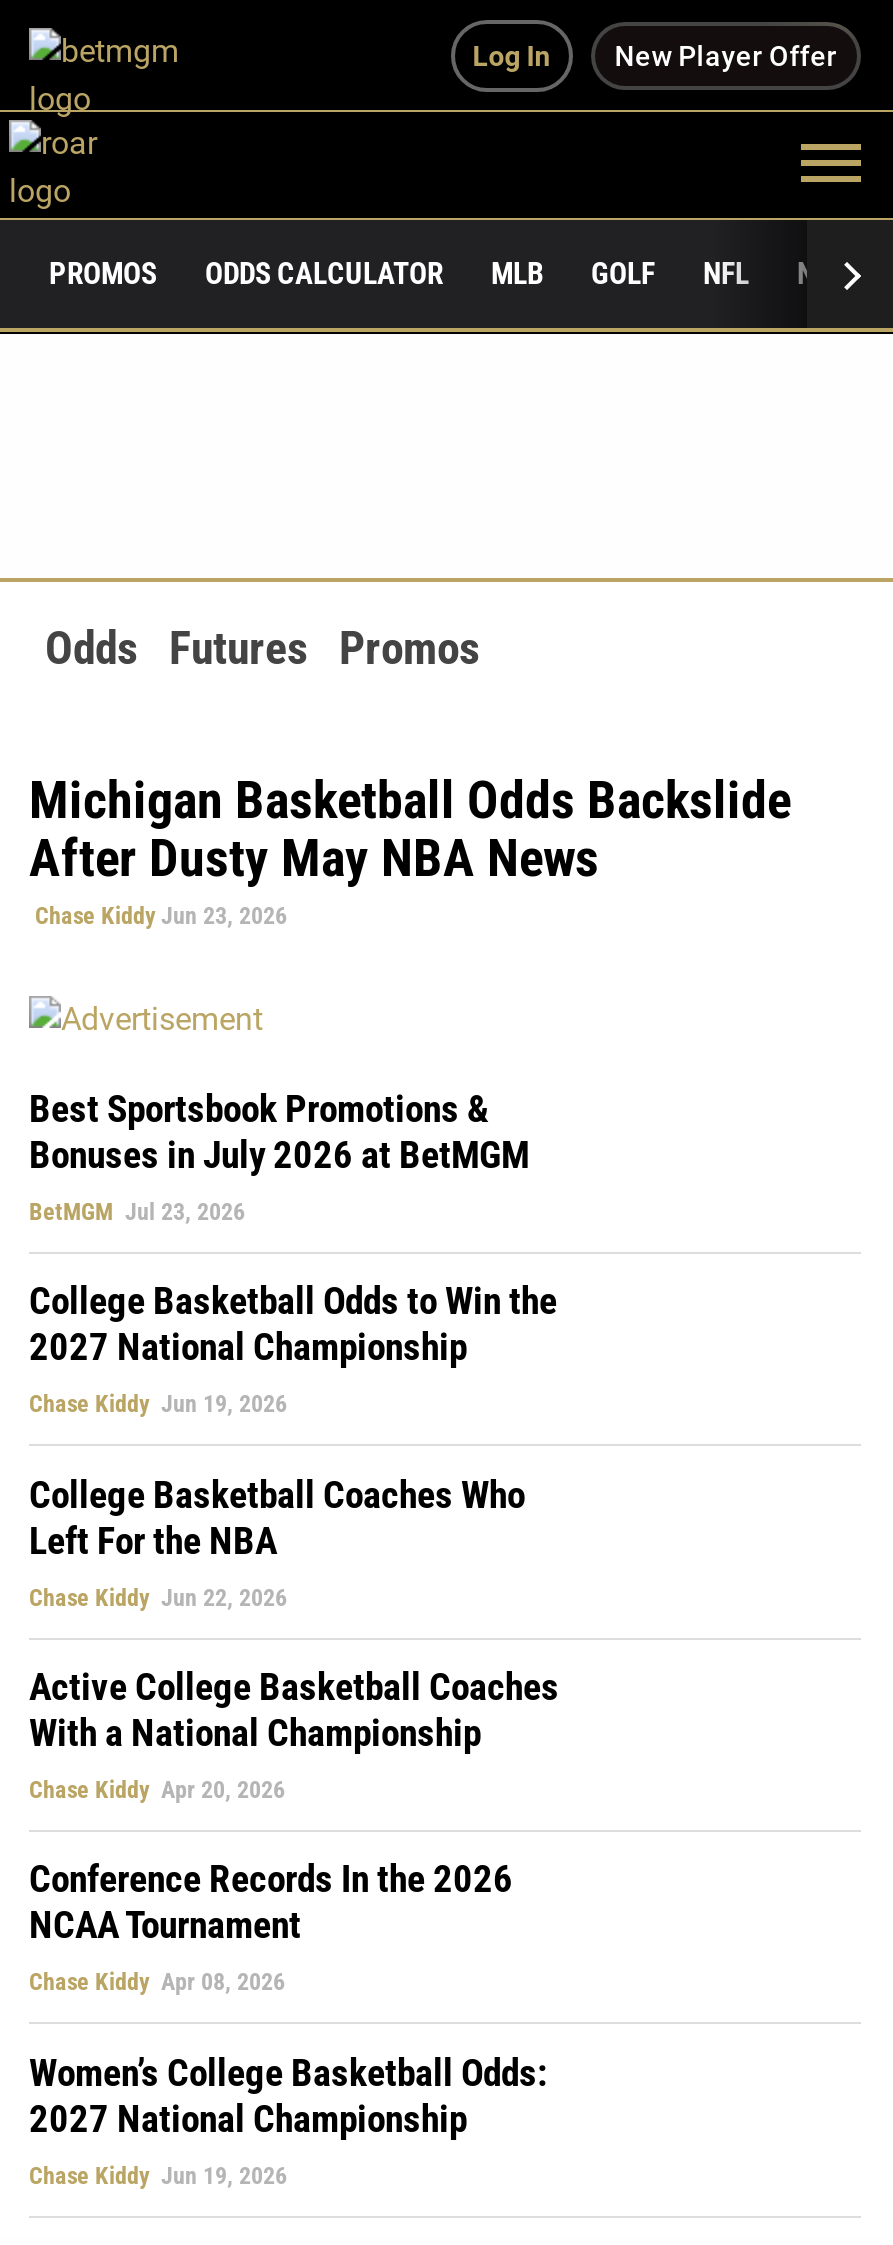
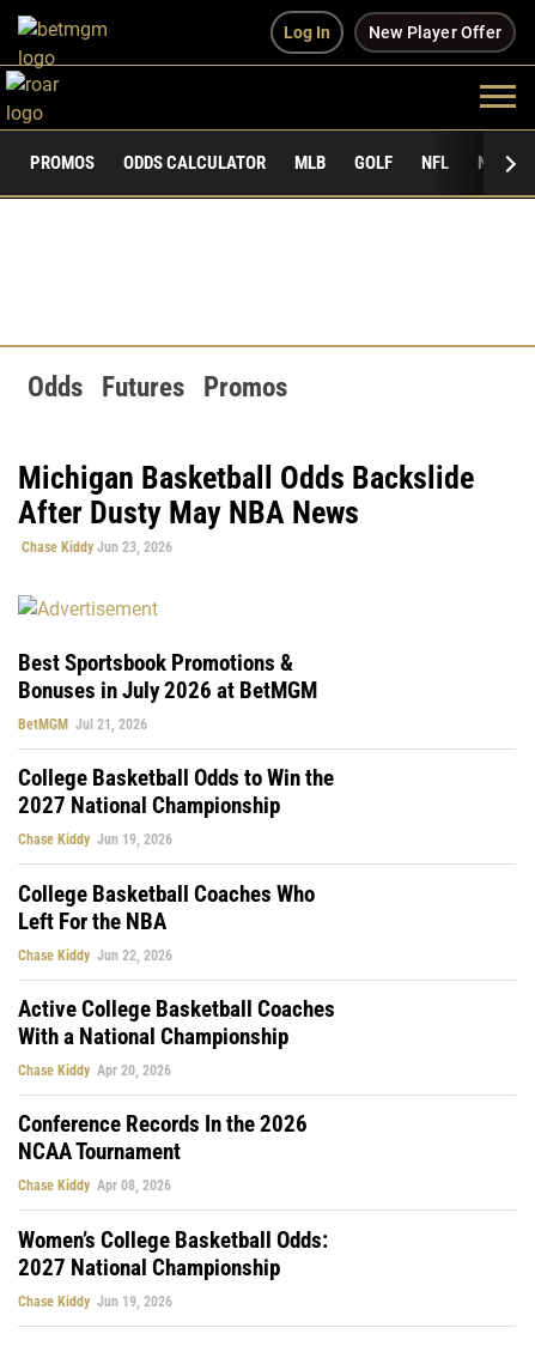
- BetMGM Jul 23, 2026
+ BetMGM Jul 21, 2026
